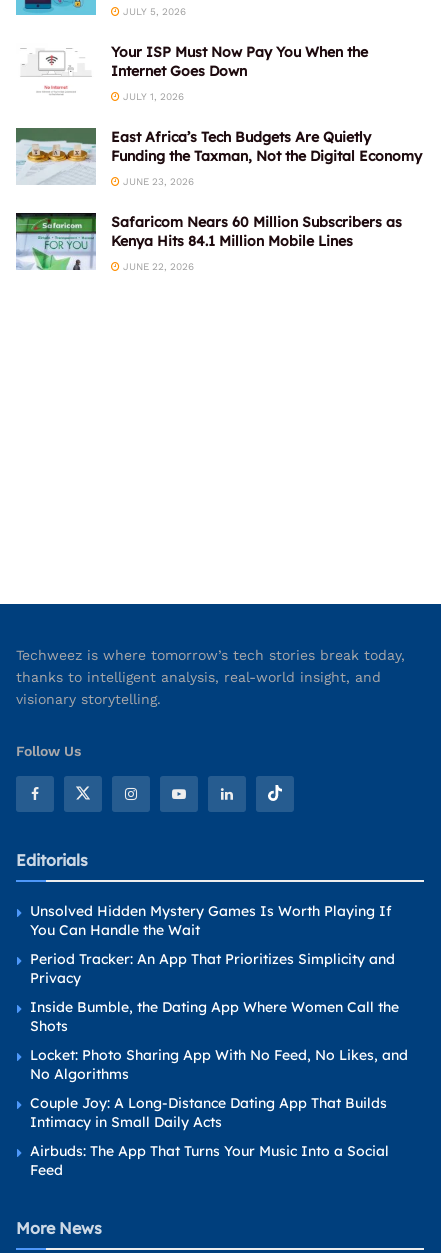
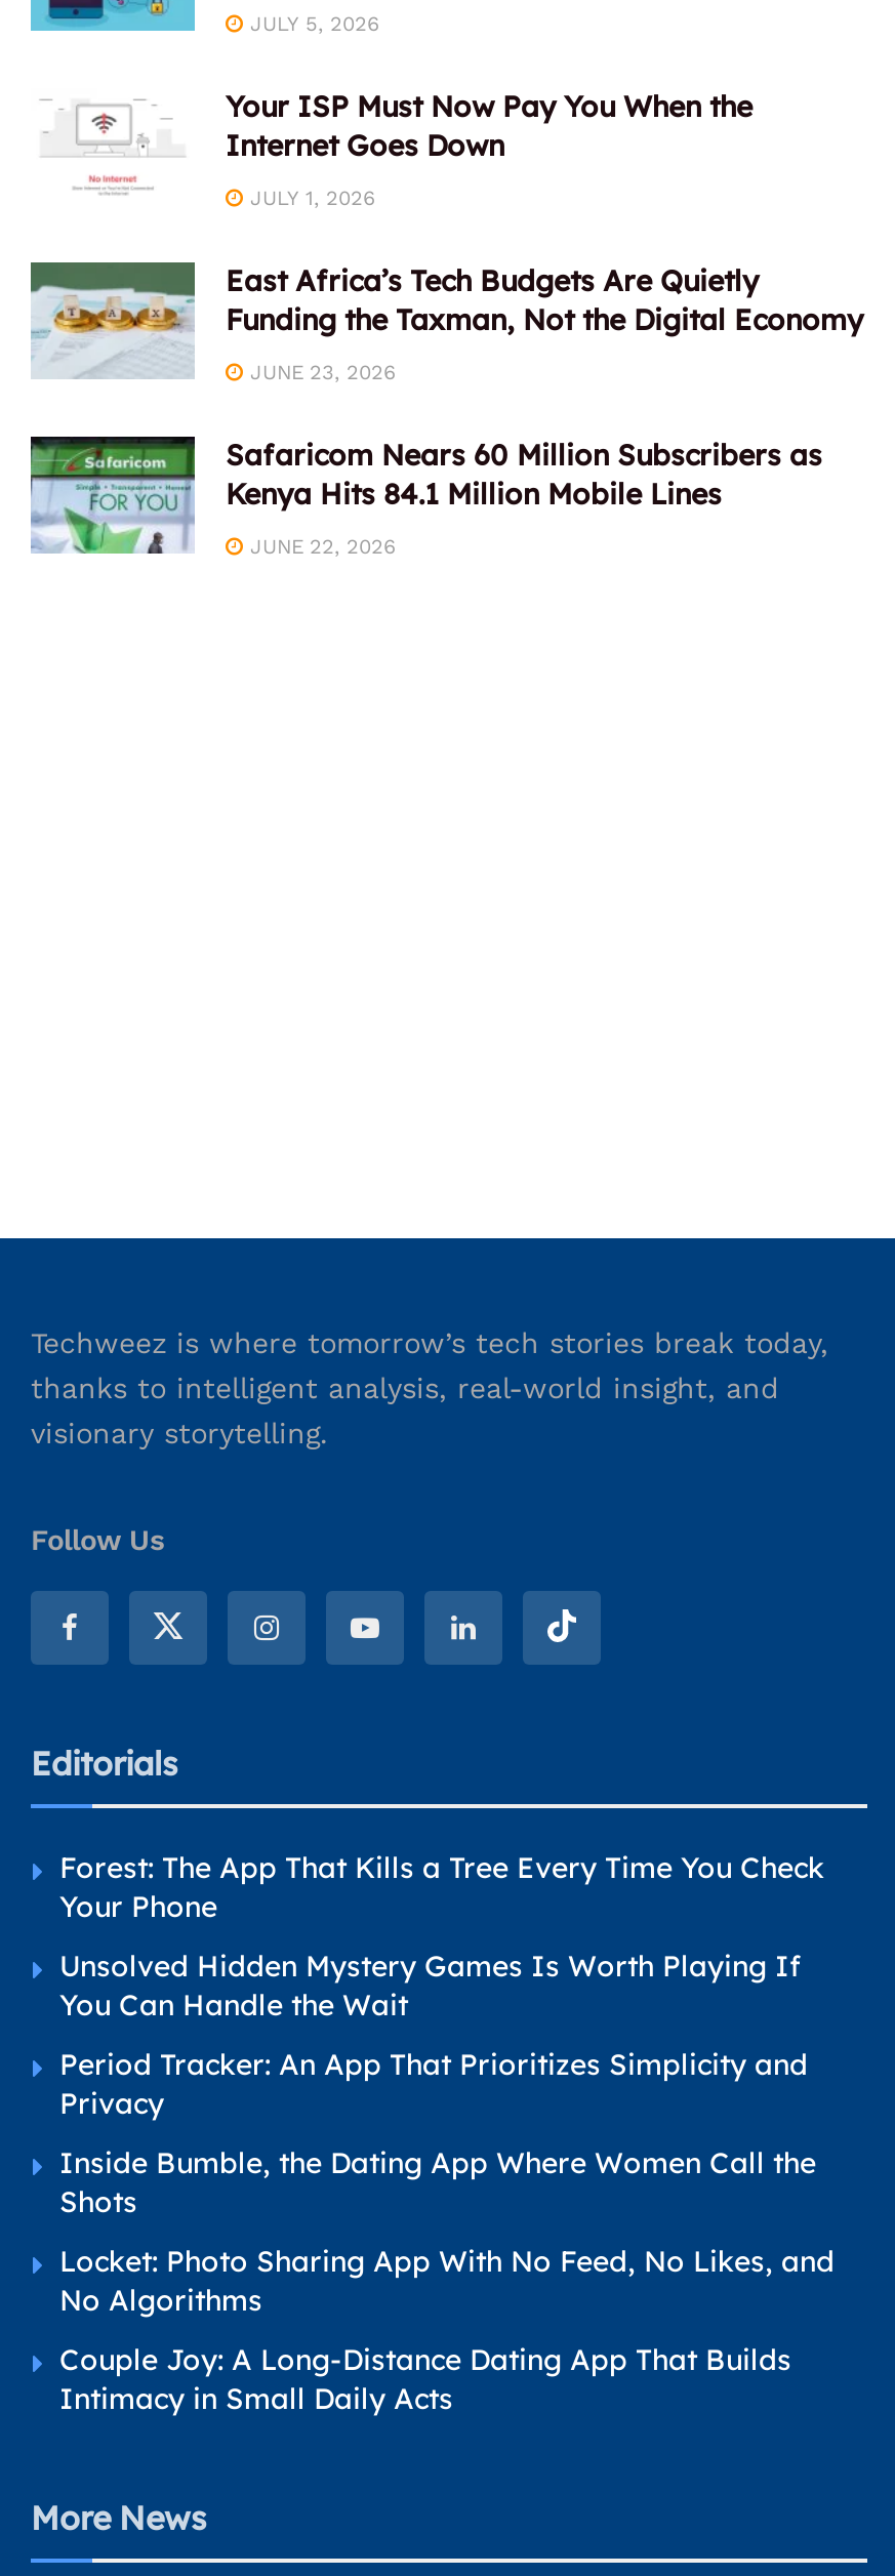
+ Forest: The App That Kills a Tree Every Time You Check
+ Your Phone

moved down: Unsolved Hidden Mystery Games Is Worth Playing If | You Can Handle the Wait | Period Tracker: An App That Prioritizes Simplicity and | ... | Couple Joy: A Long-Distance Dating App That Builds | Intimacy in Small Daily Acts

- Airbuds: The App That Turns Your Music Into a Social
- Feed
